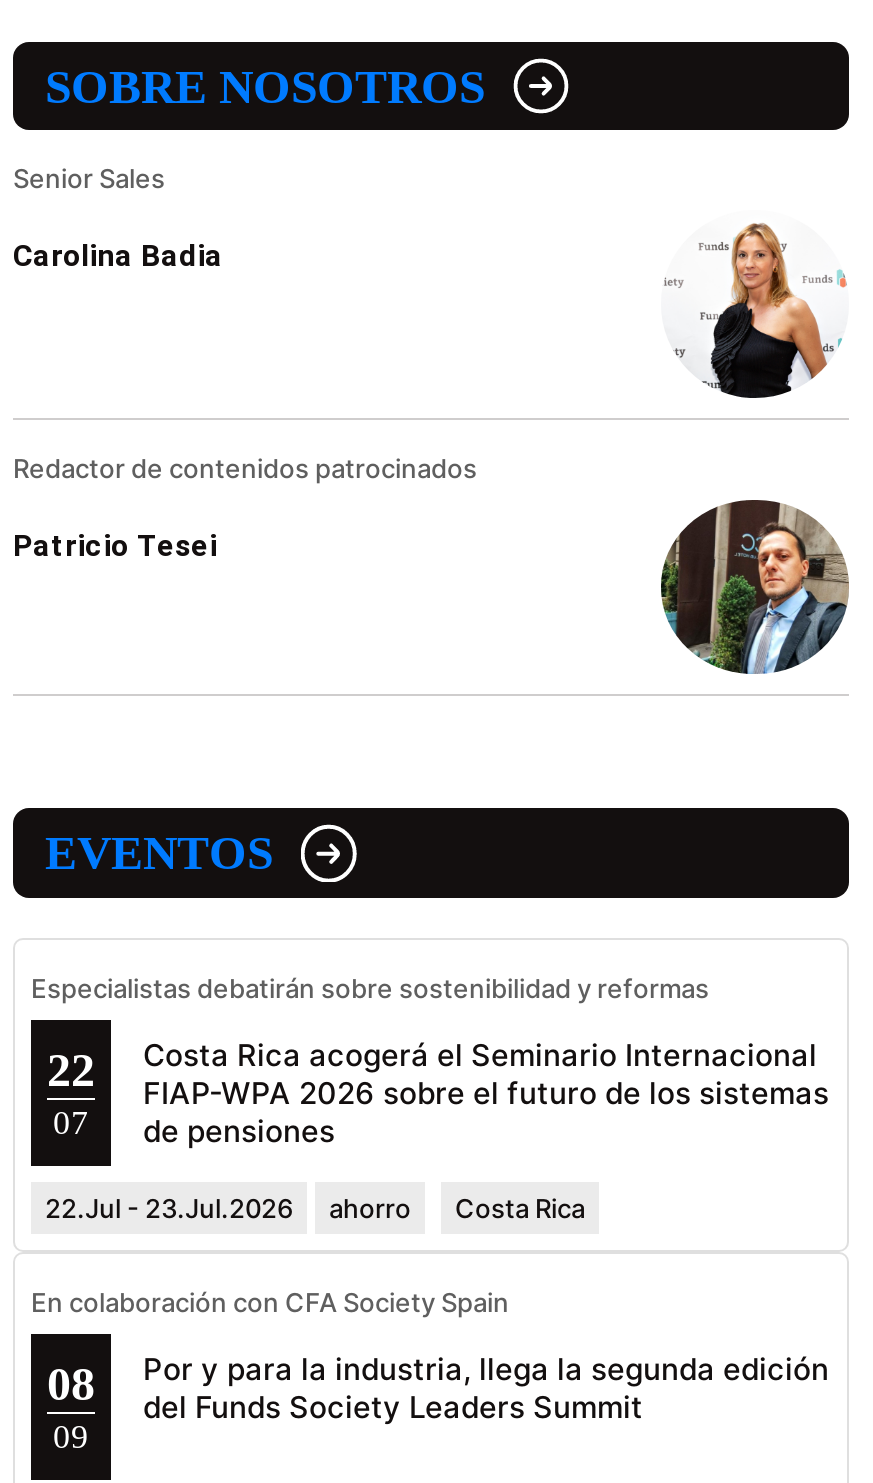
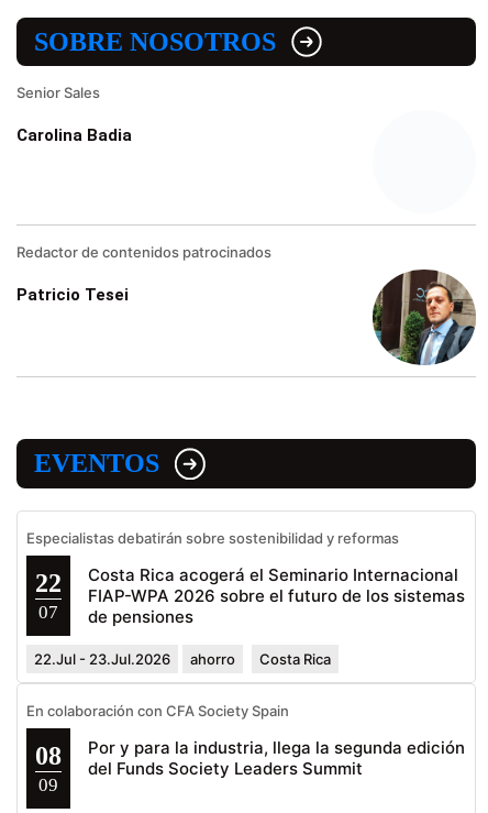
- [image]
